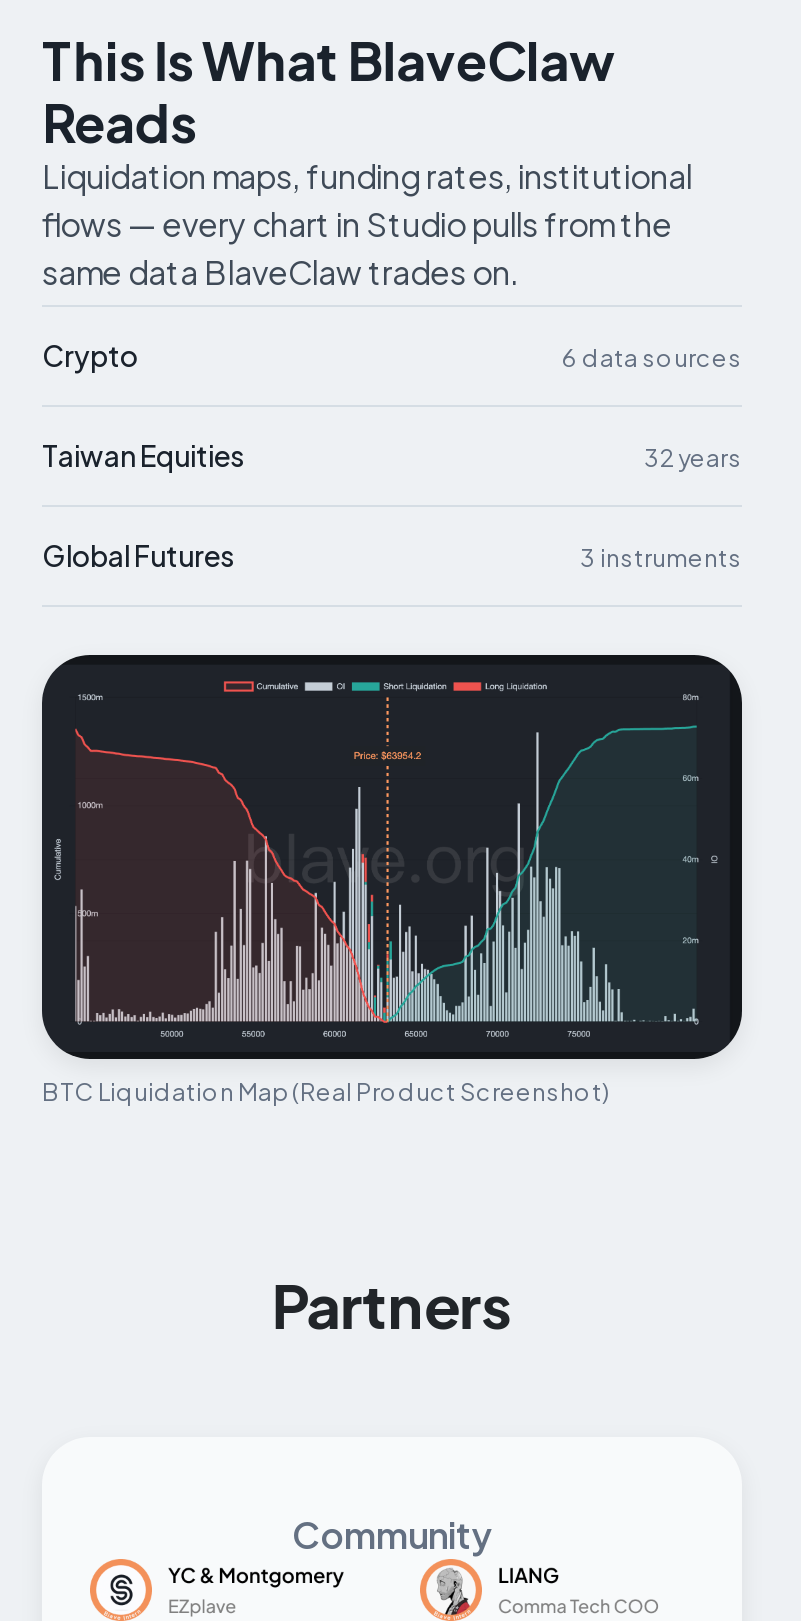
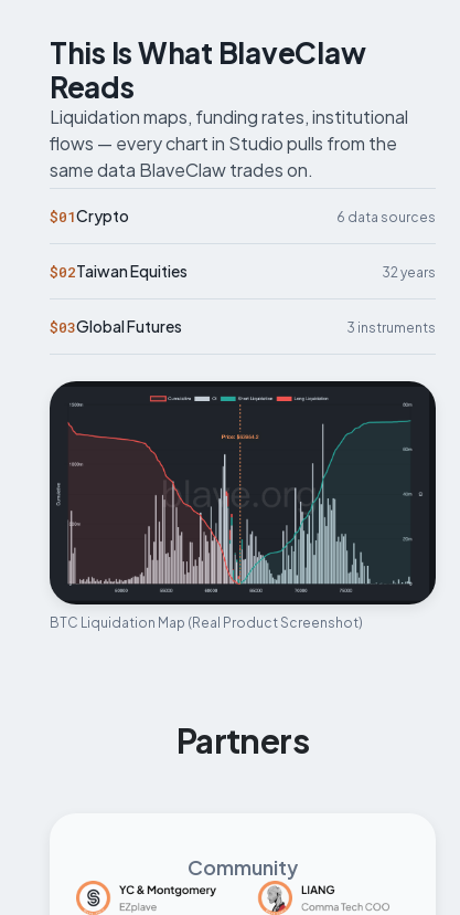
- Crypto
+ $01 Crypto

- Taiwan Equities
+ $02Taiwan Equities

- Global Futures
+ $03Global Futures
